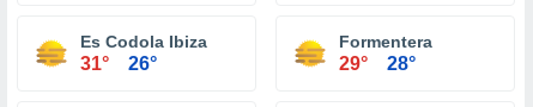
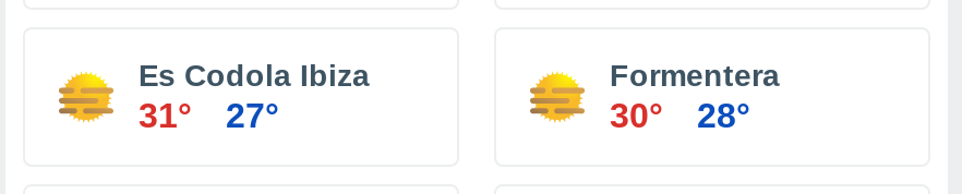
- 31° 26°
+ 31° 27°

- 29° 28°
+ 30° 28°
